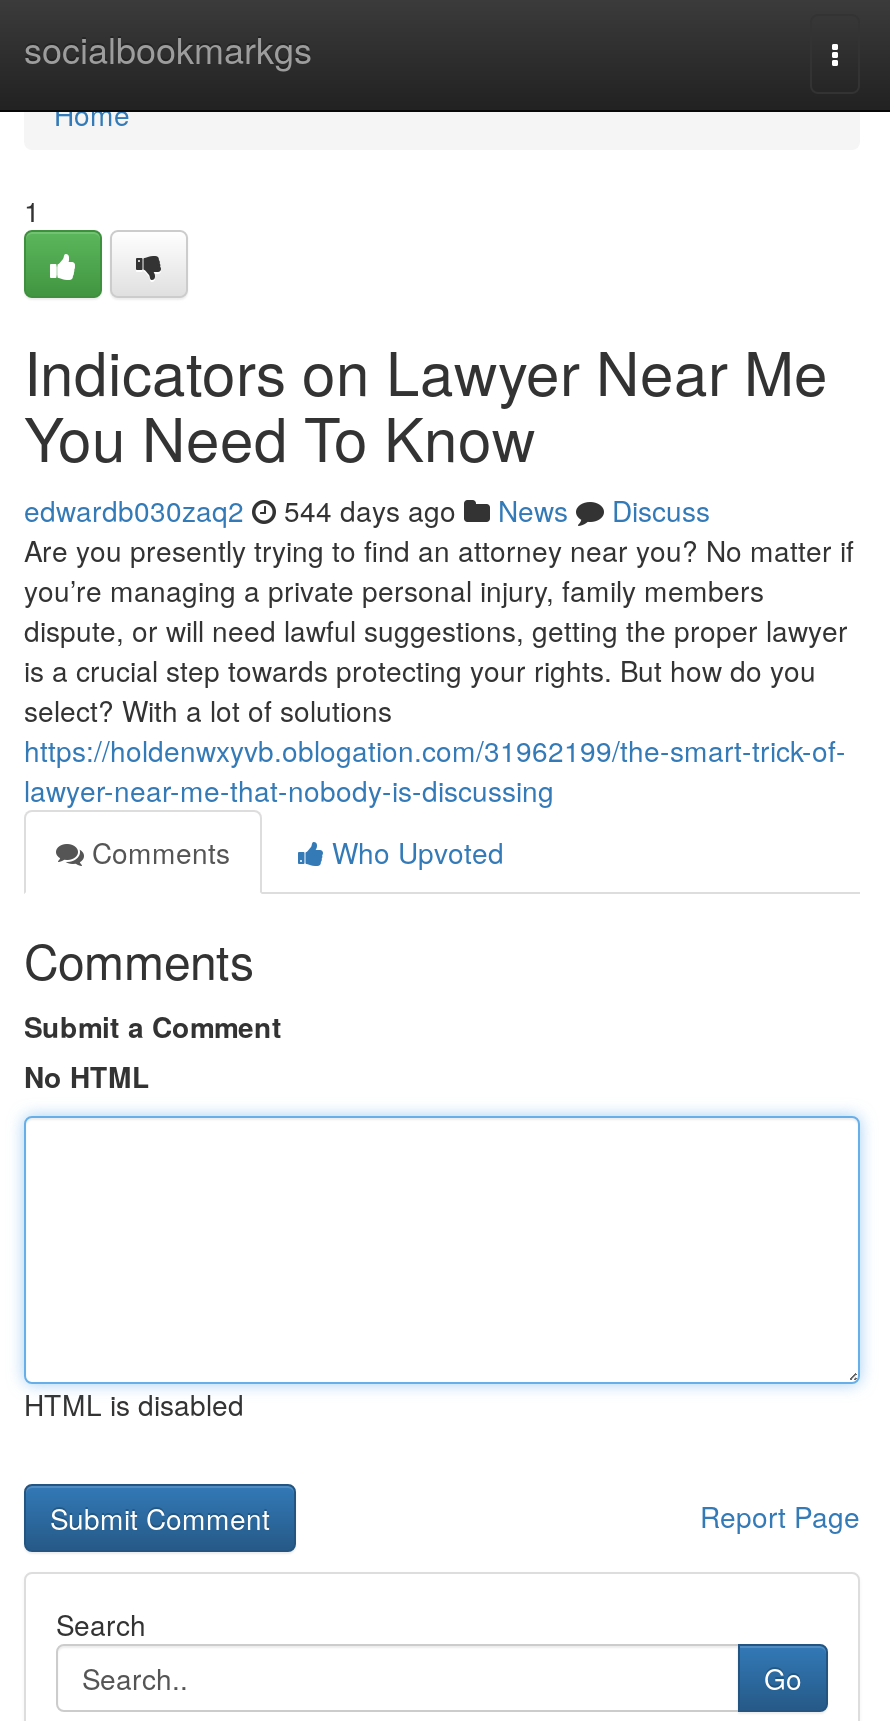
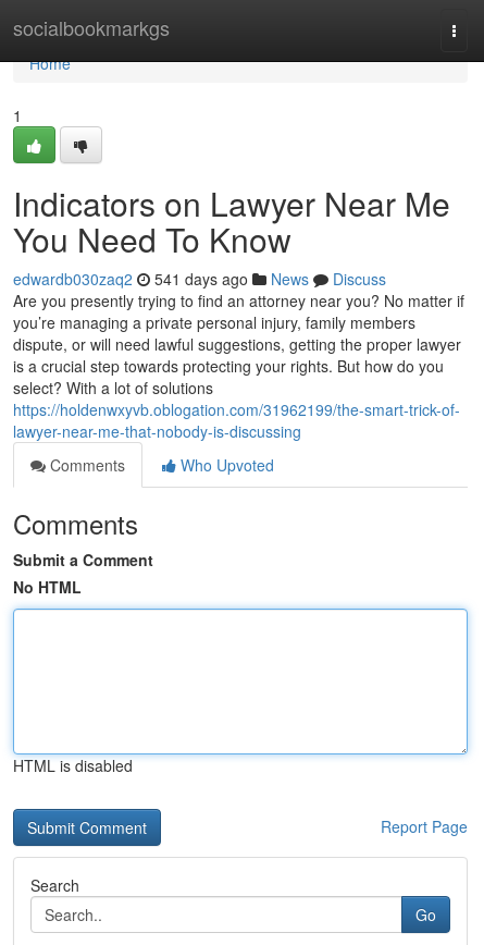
- edwardb030zaq2 544 days ago News Discuss
+ edwardb030zaq2 541 days ago News Discuss
